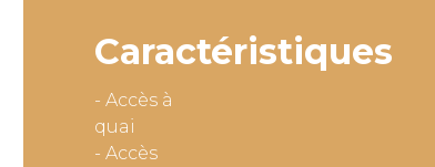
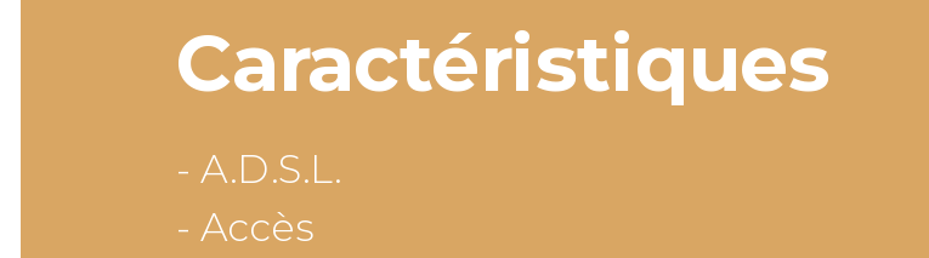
- - Accès à
- quai
+ - A.D.S.L.
